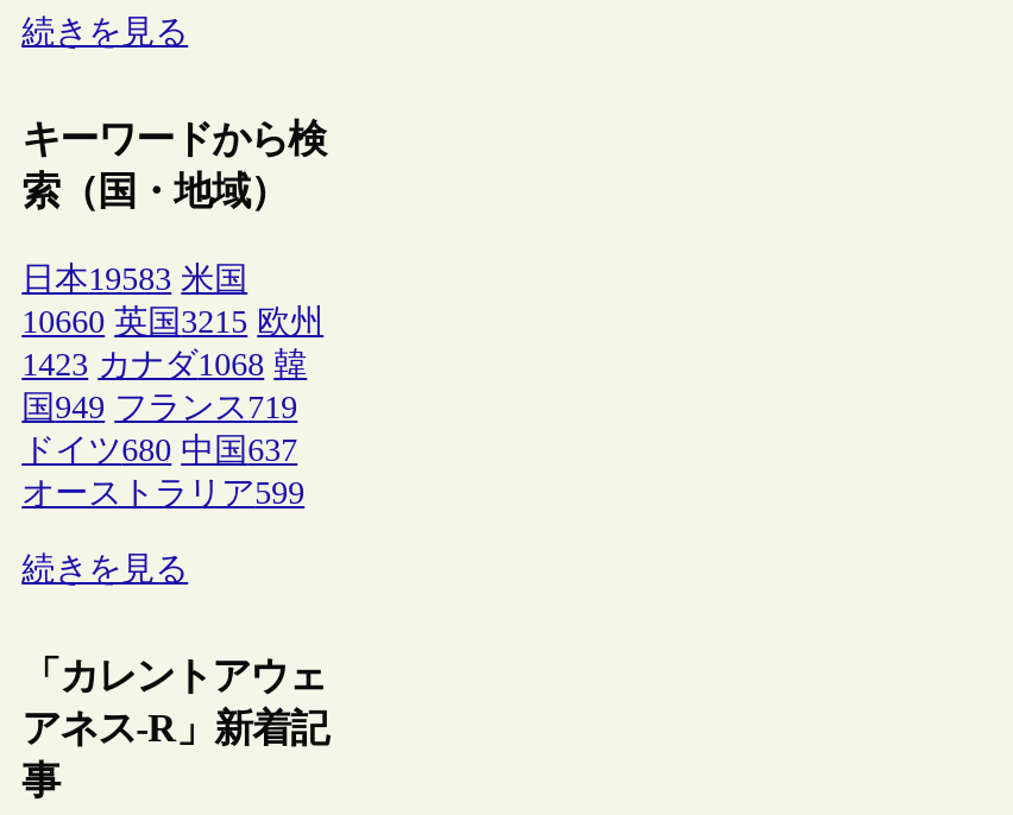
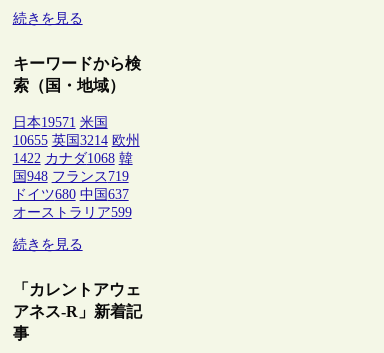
- 日本19583 米国
+ 日本19571 米国

- 10660 英国3215 欧州
+ 10655 英国3214 欧州

- 1423 カナダ1068 韓
+ 1422 カナダ1068 韓

- 国949 フランス719
+ 国948 フランス719
